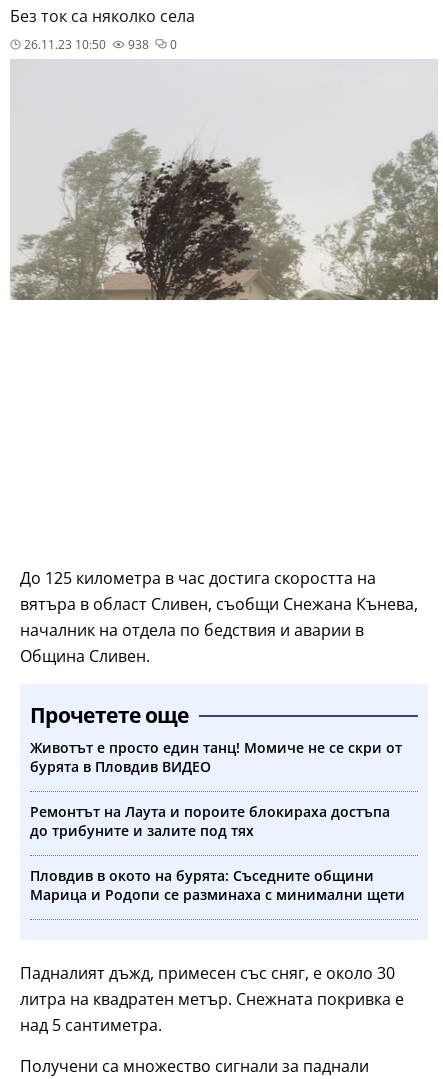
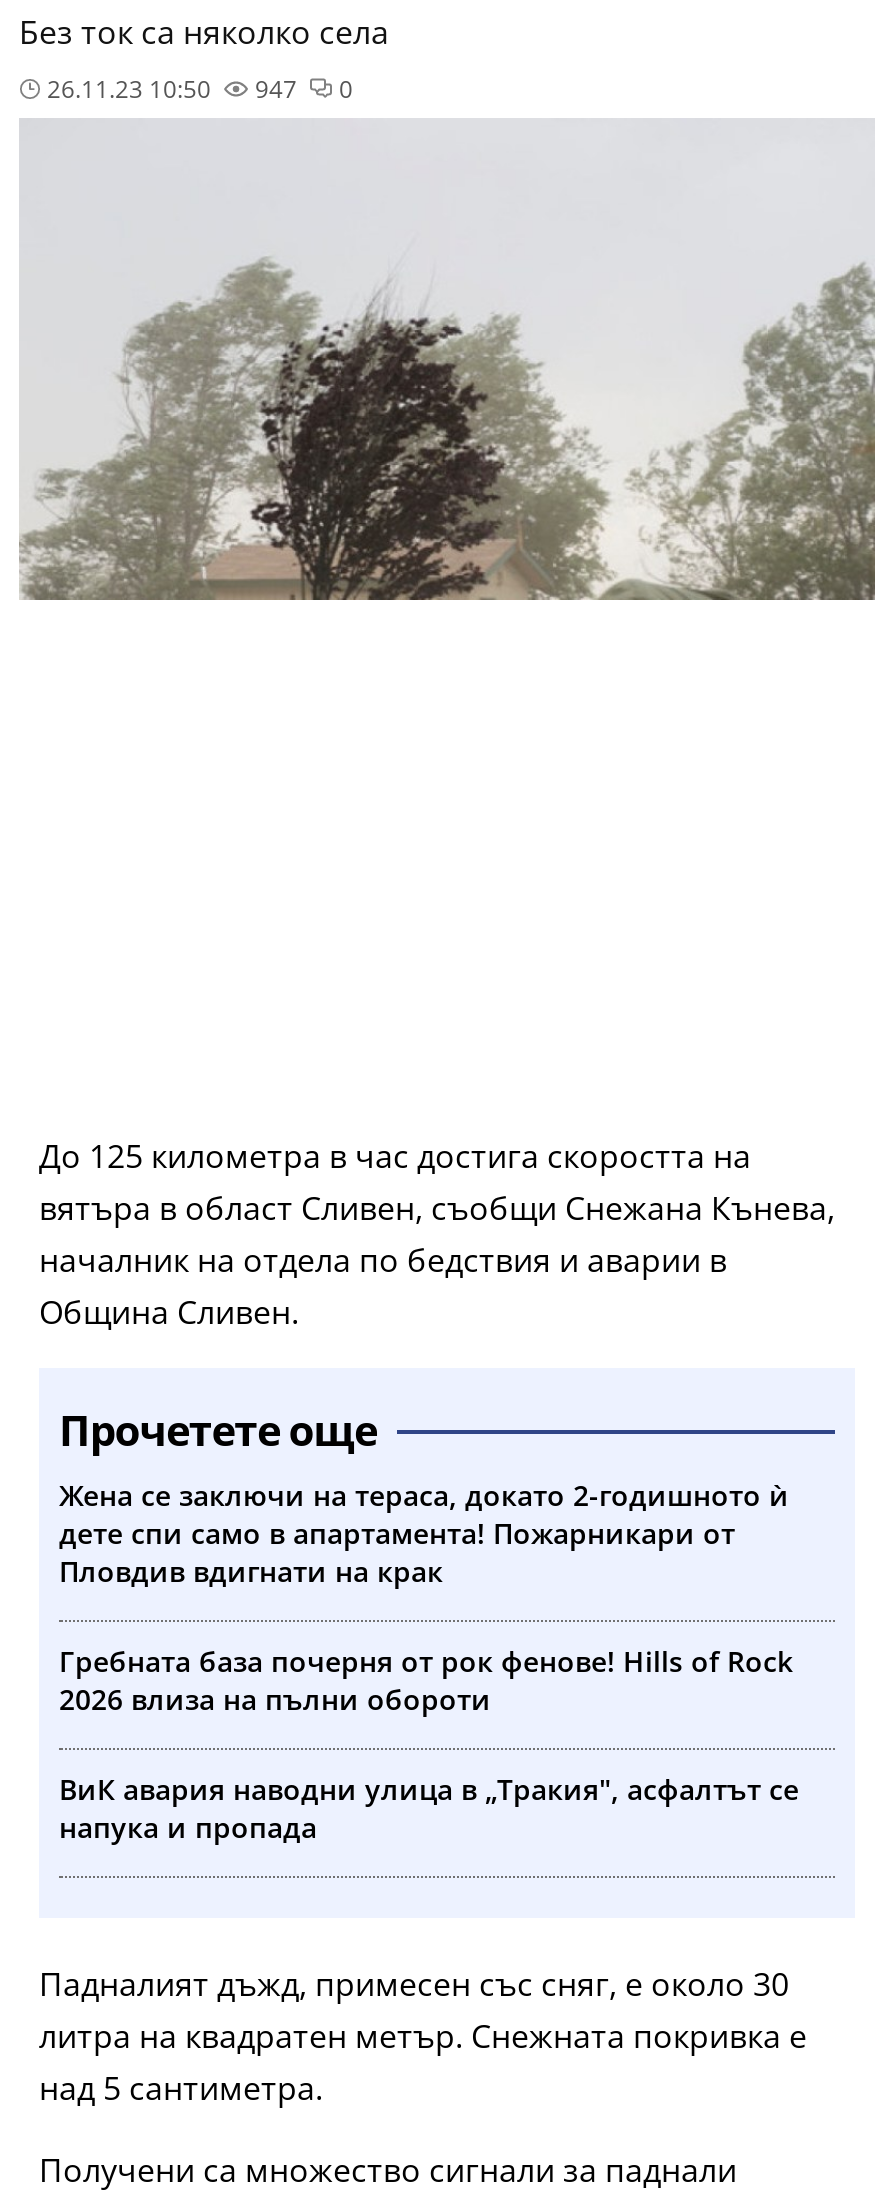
- 938
+ 947

- Животът е просто един танц! Момиче не се скри от
- бурята в Пловдив ВИДЕО
+ Жена се заключи на тераса, докато 2-годишното ѝ
+ дете спи само в апартамента! Пожарникари от
+ Пловдив вдигнати на крак

- Ремонтът на Лаута и пороите блокираха достъпа
- до трибуните и залите под тях
+ Гребната база почерня от рок фенове! Hills of Rock
+ 2026 влиза на пълни обороти

- Пловдив в окото на бурята: Съседните общини
- Марица и Родопи се разминаха с минимални щети
+ ВиК авария наводни улица в „Тракия", асфалтът се
+ напука и пропада
